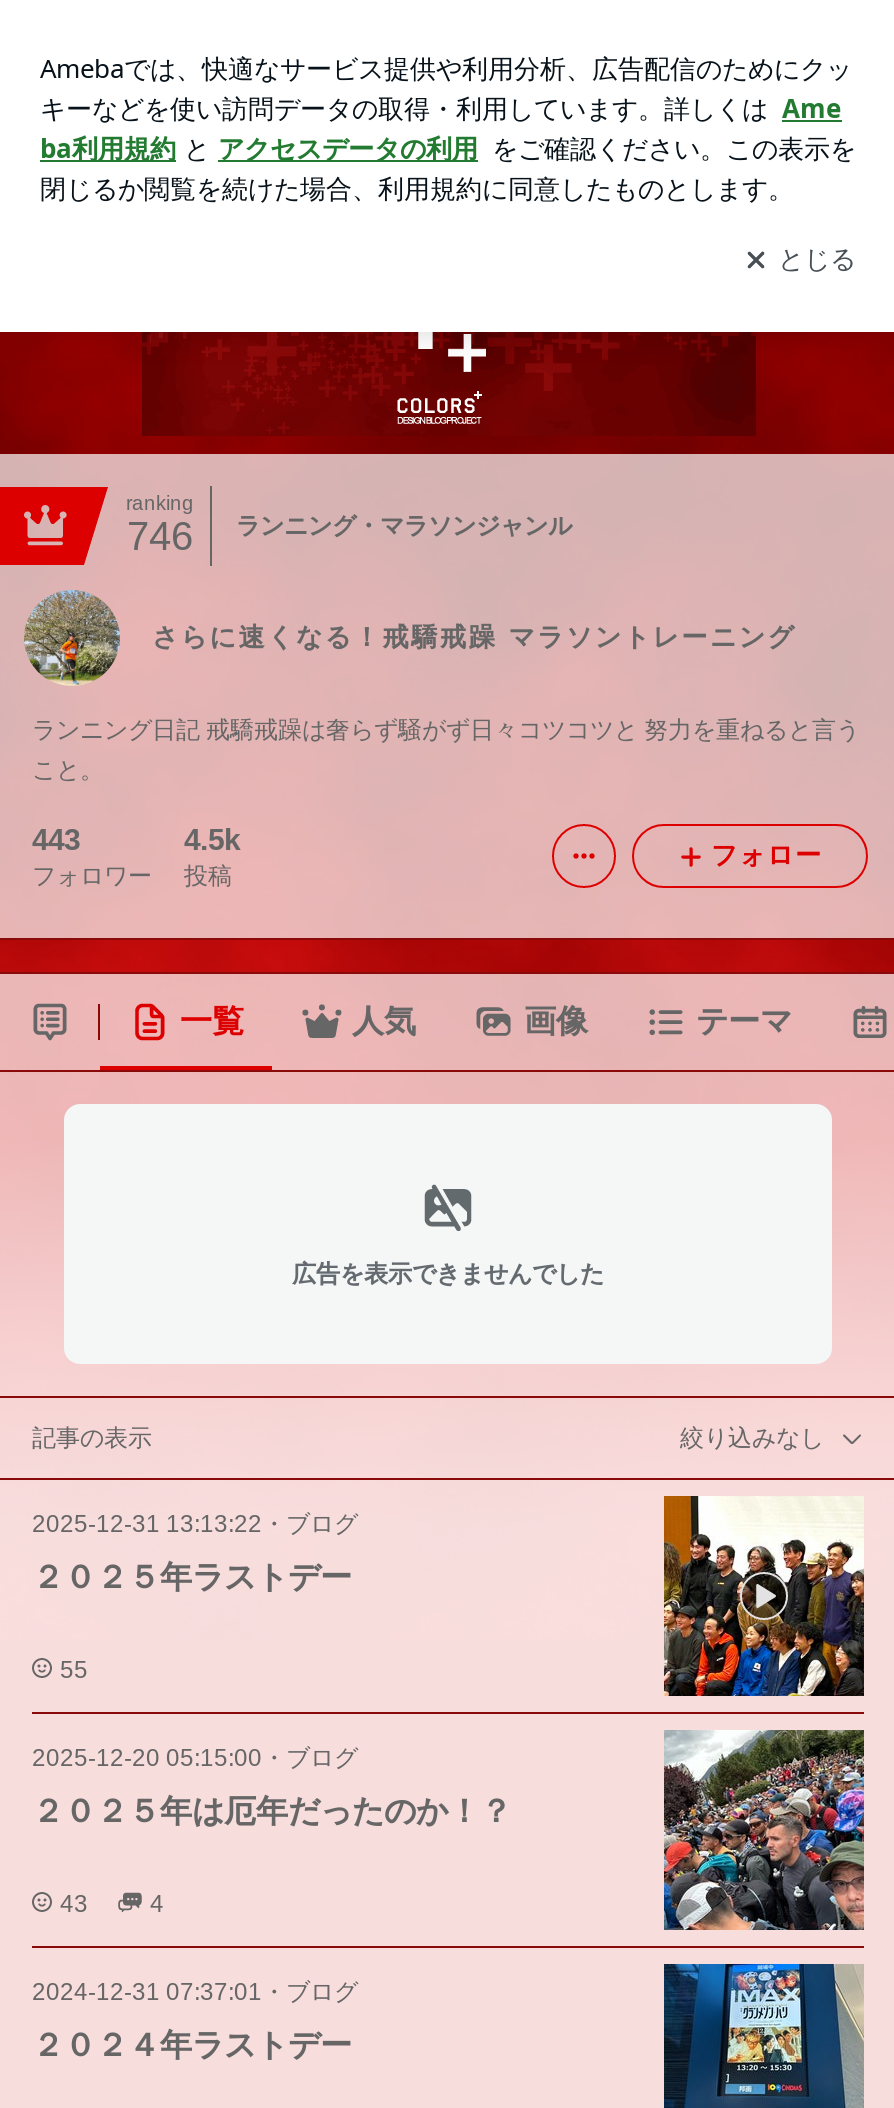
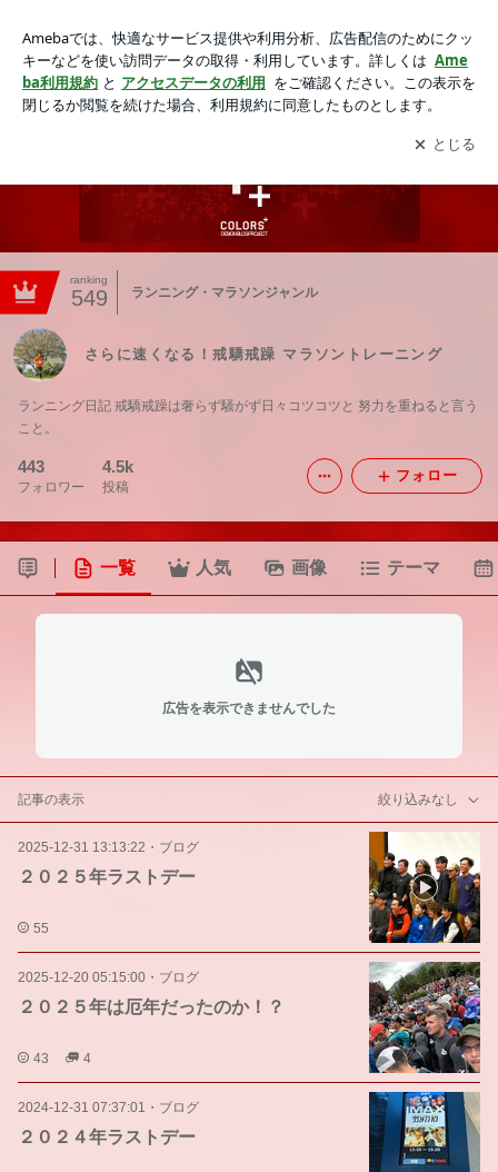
- 746 ランニング・マラソンジャンル
+ 549 ランニング・マラソンジャンル
